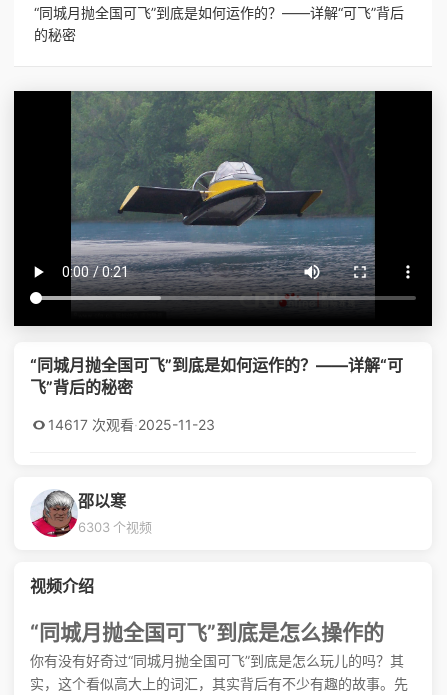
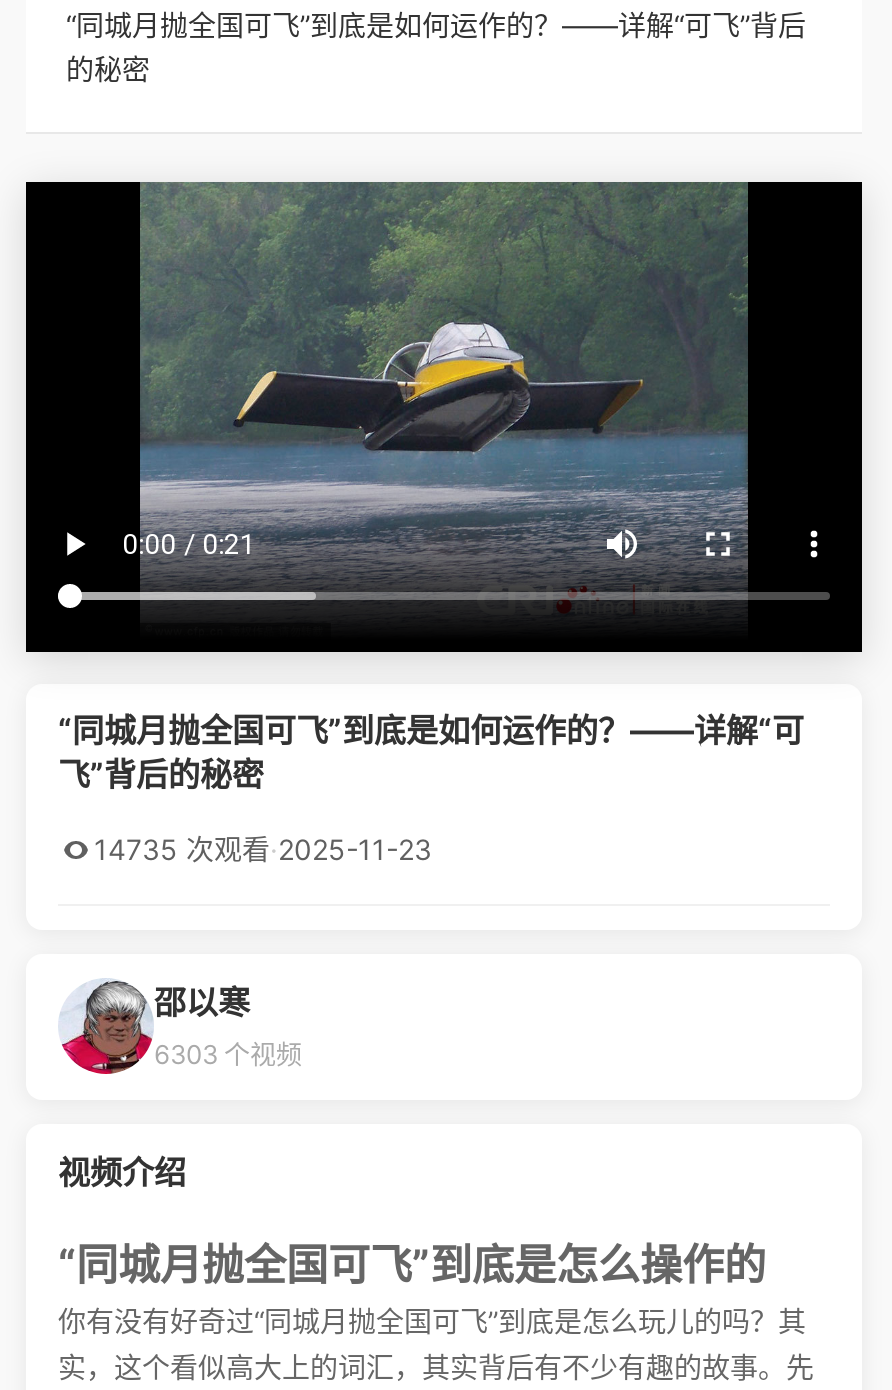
- 14617 次观看· 2025-11-23
+ 14735 次观看· 2025-11-23
